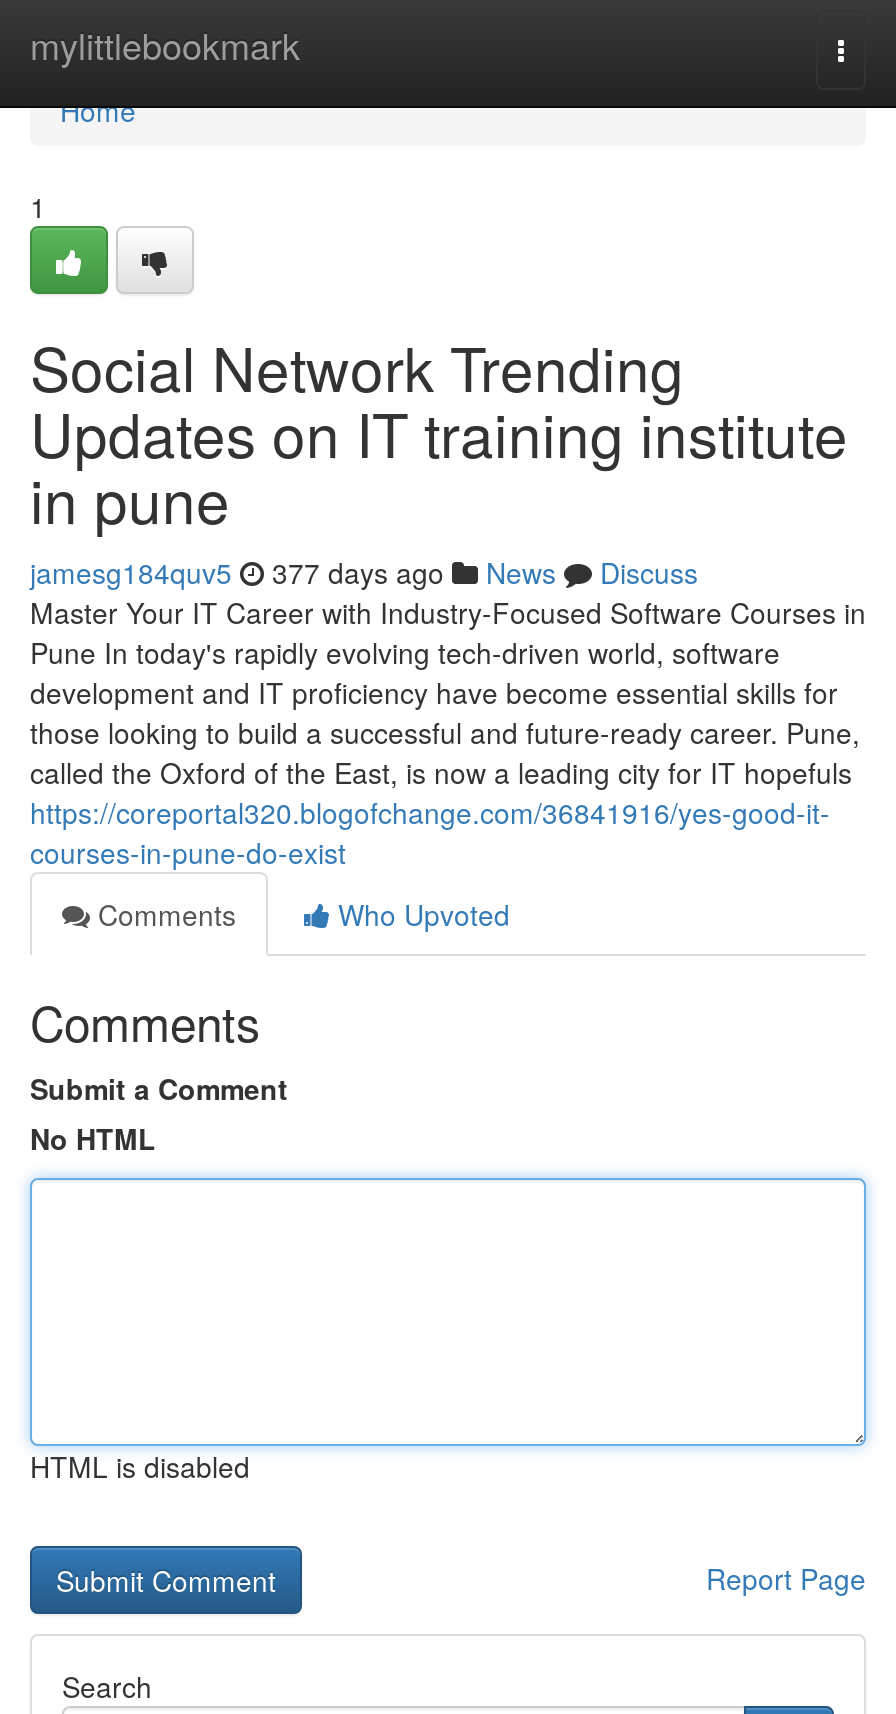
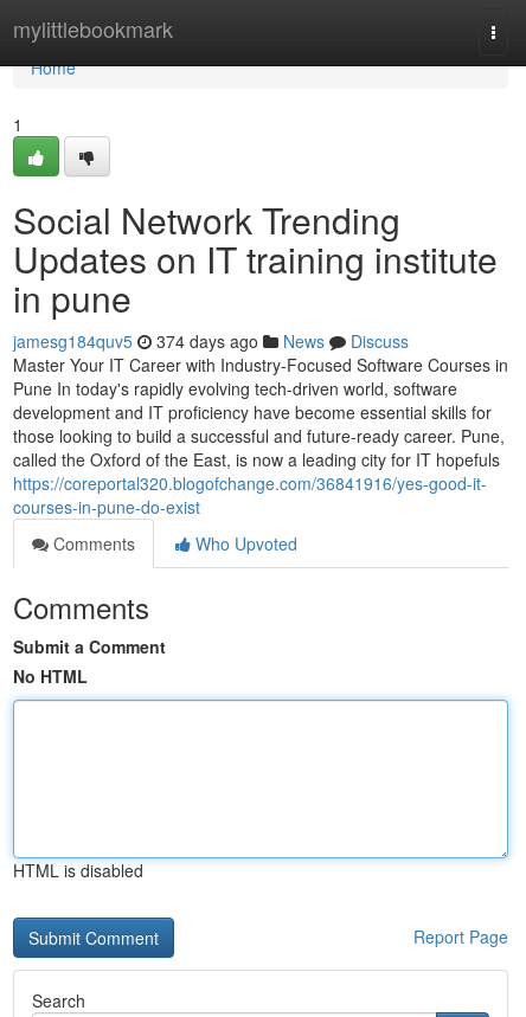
- jamesg184quv5 377 days ago News Discuss
+ jamesg184quv5 374 days ago News Discuss
